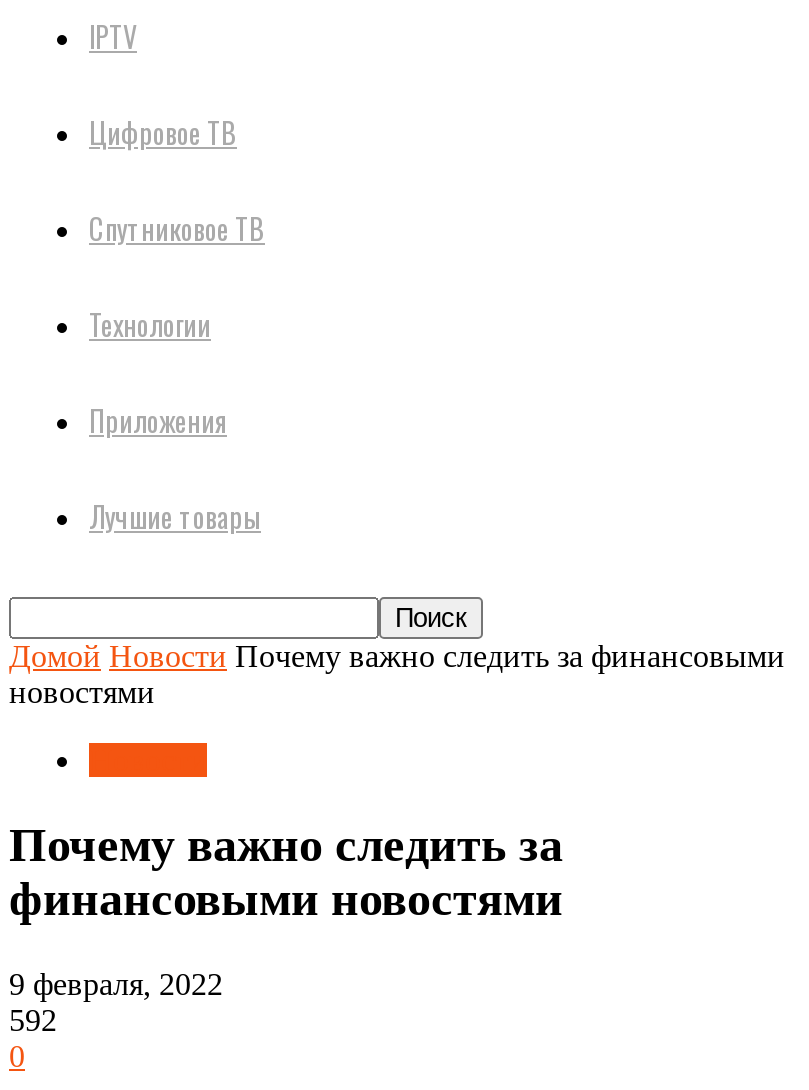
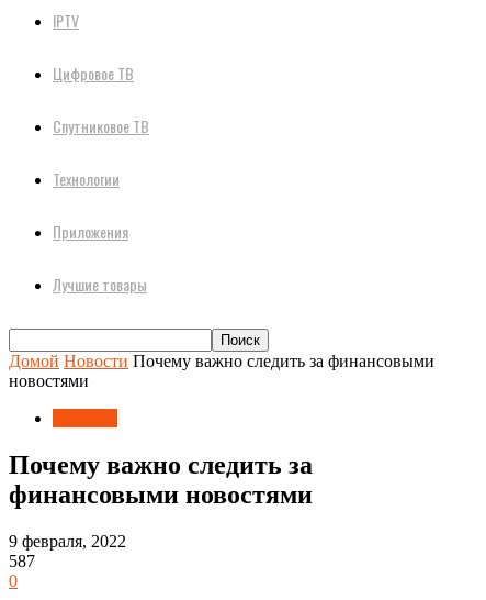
- 592
+ 587
